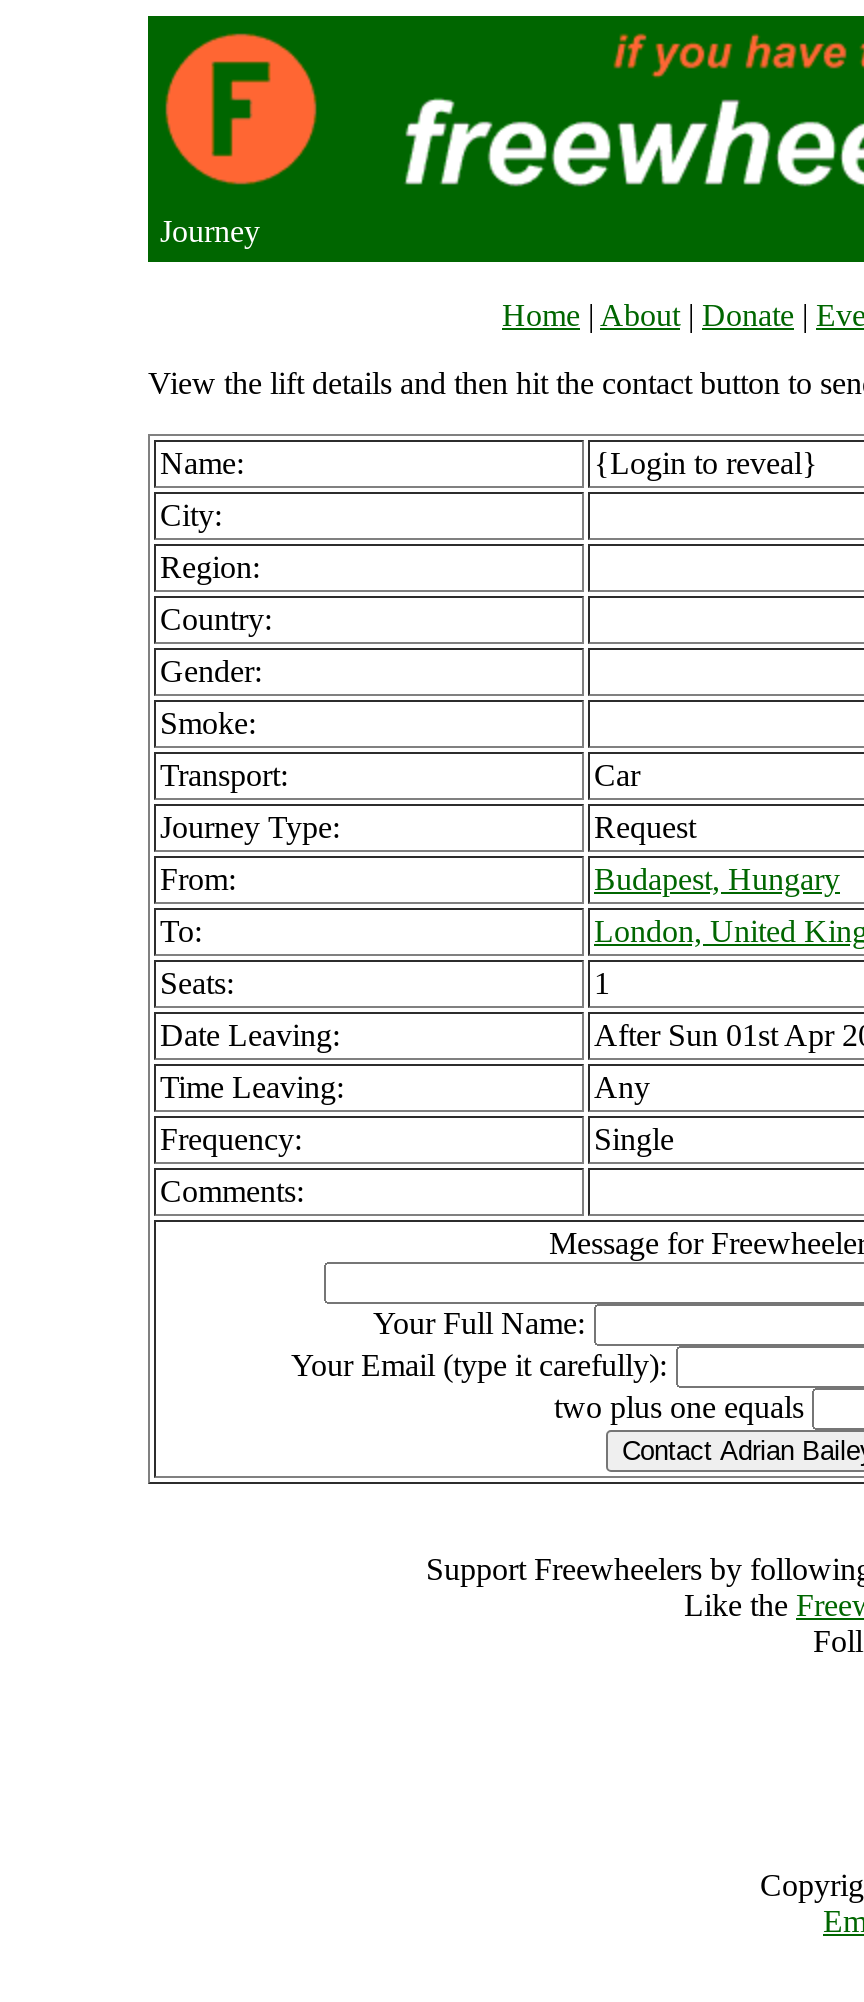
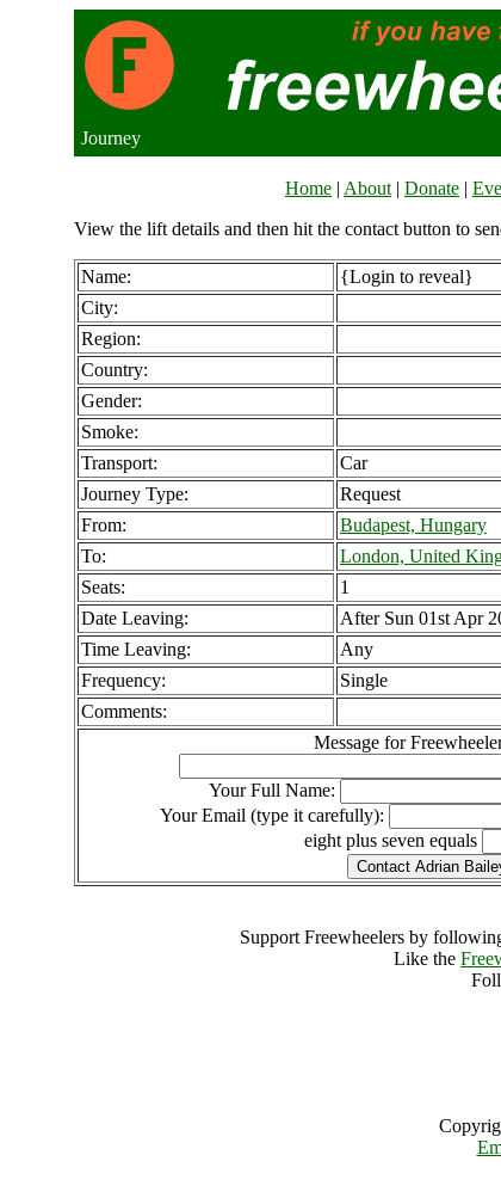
- two plus one equals
+ eight plus seven equals
